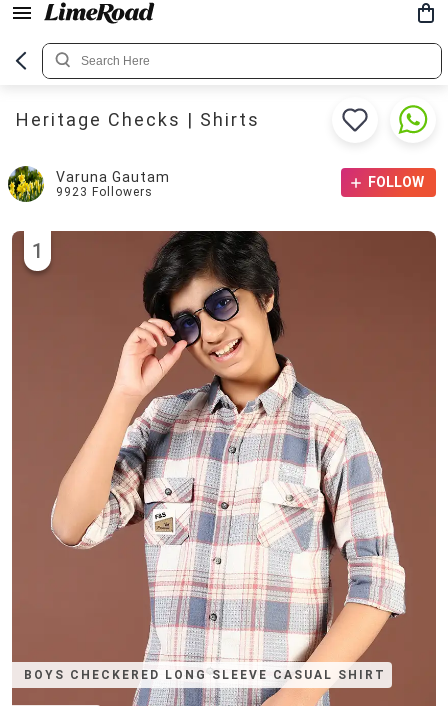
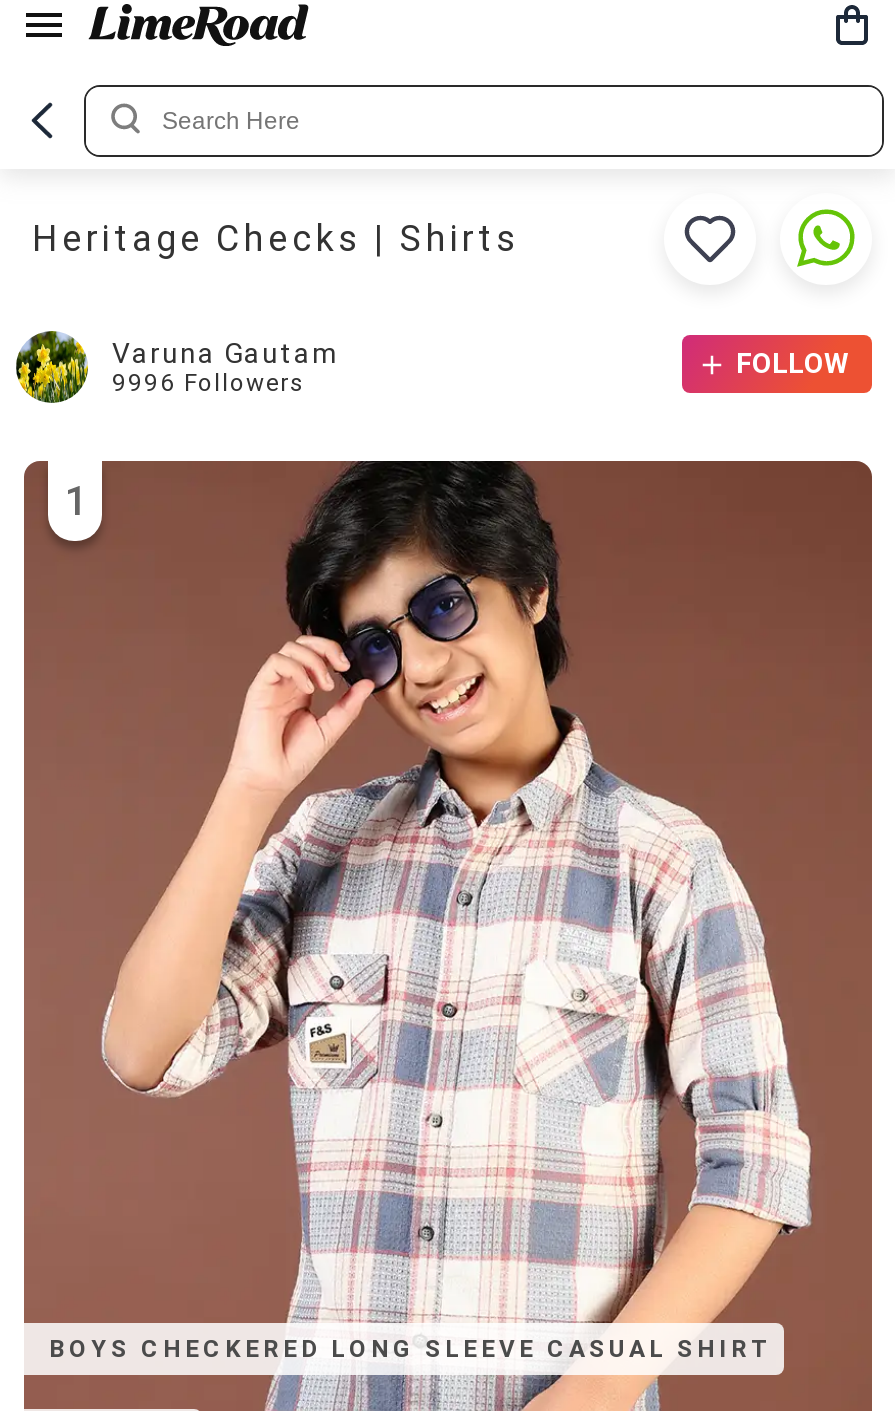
- 9923 Followers
+ 9996 Followers
